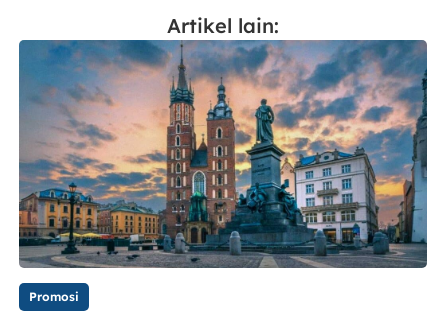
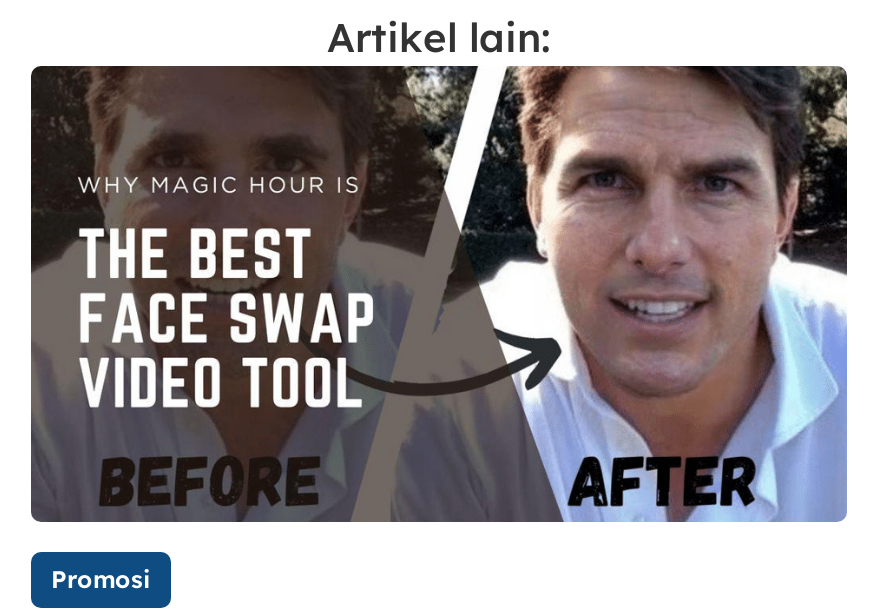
- [image]
+ [image]
